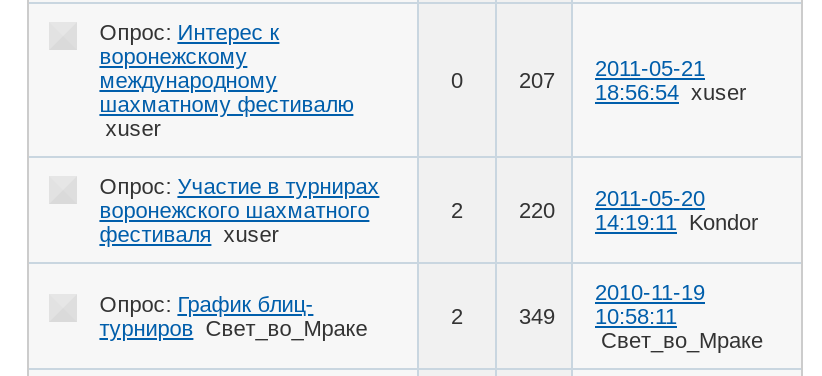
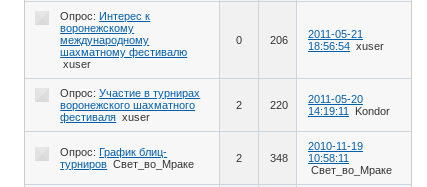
- 207 2011-05-21 18:56:54 xuser
+ 206 2011-05-21 18:56:54 xuser

- 349 10:58:11
+ 348 10:58:11
